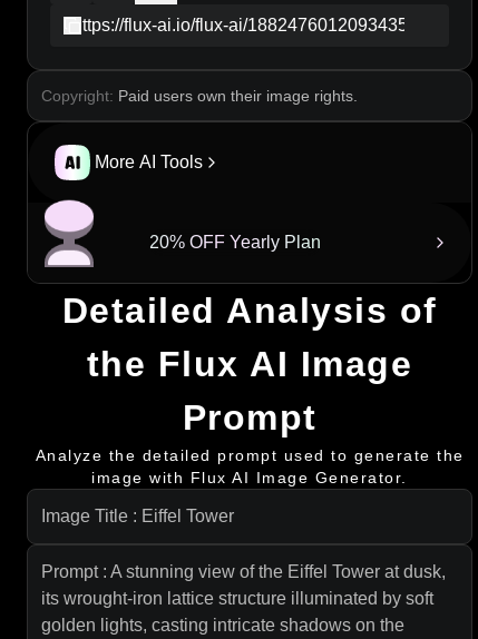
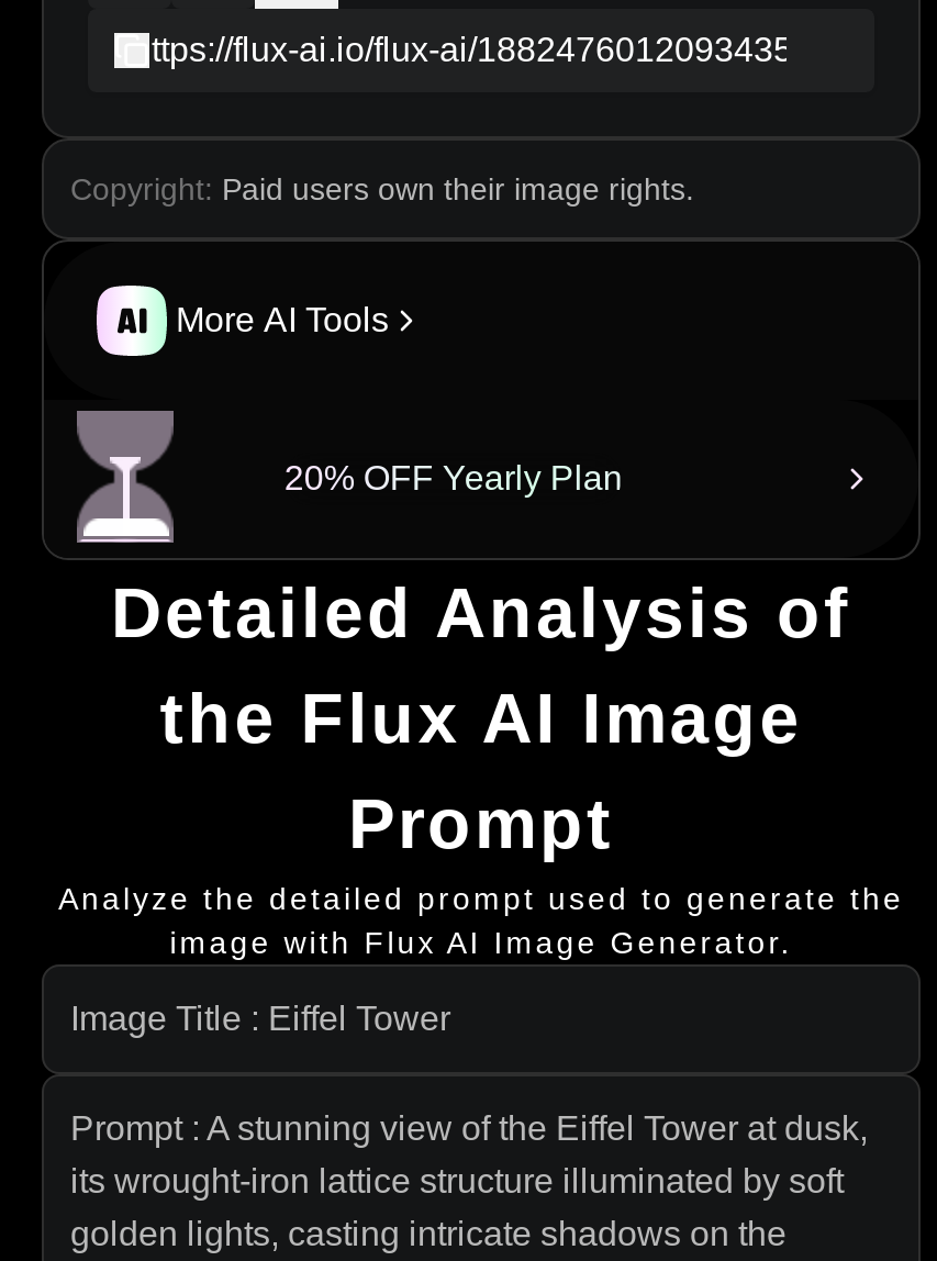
- [image]
+ [image]
